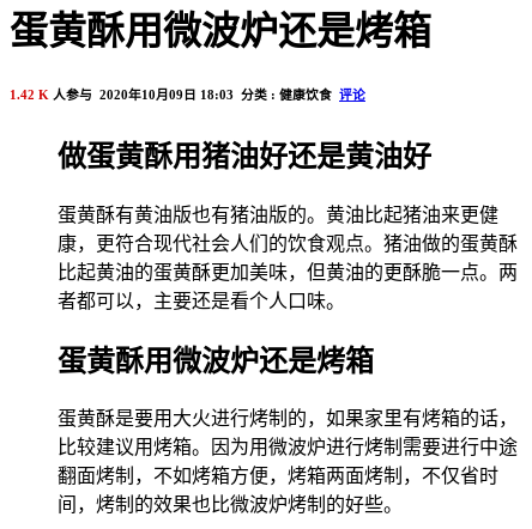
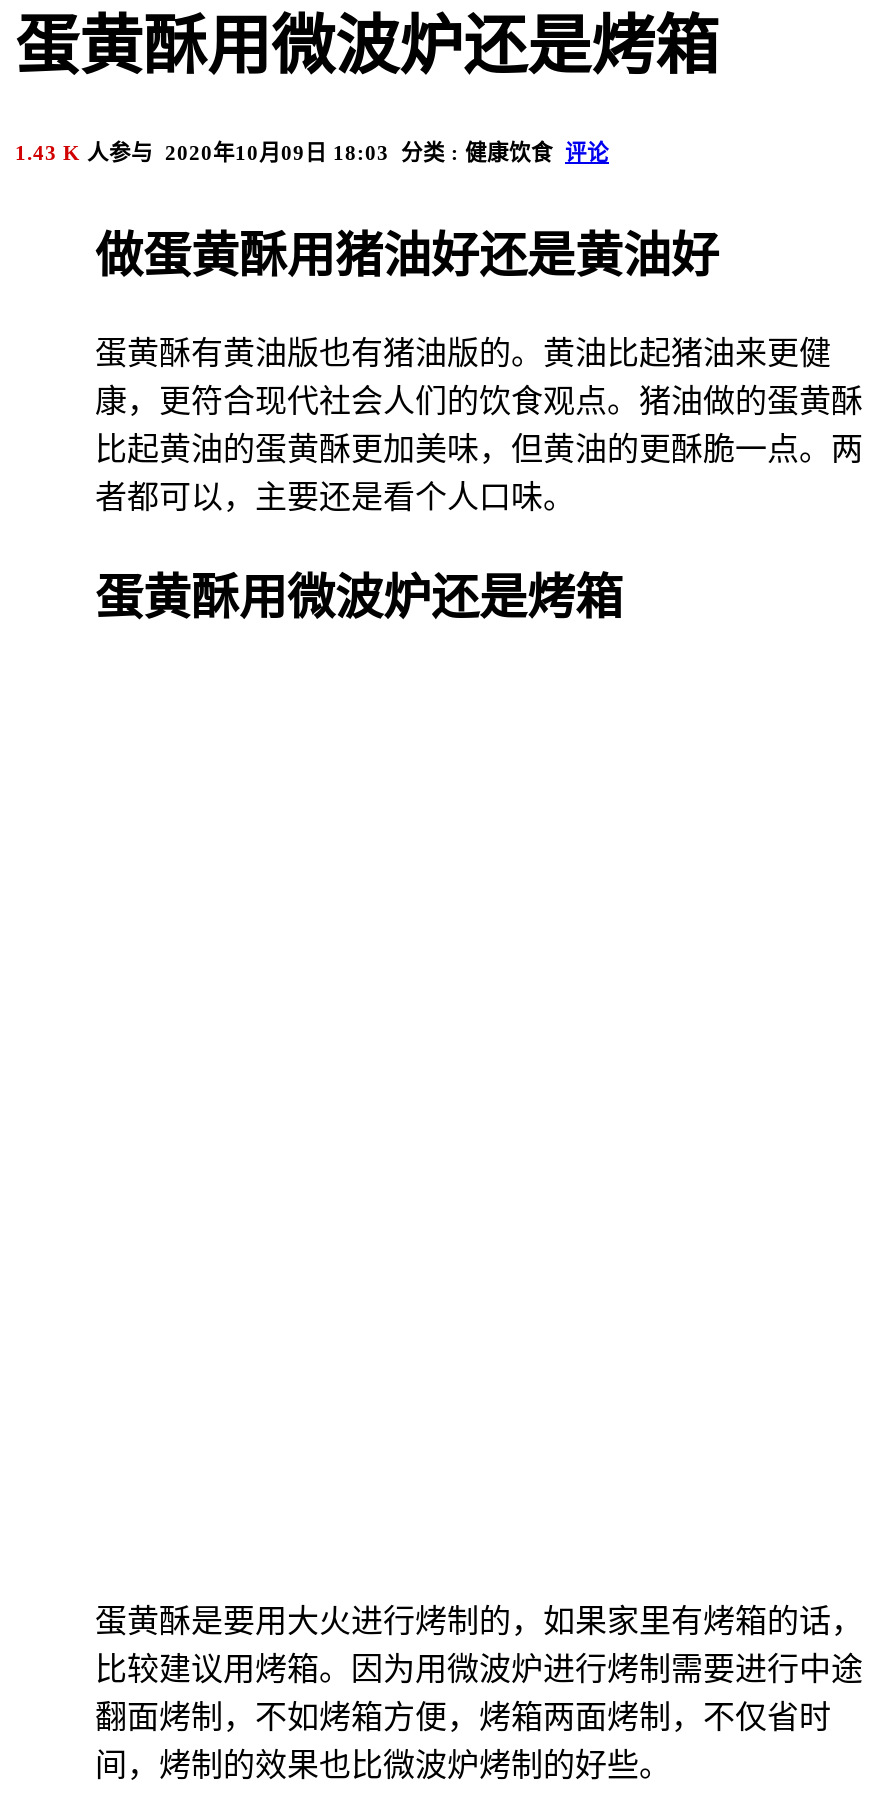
- 1.42 K人参与 2020年10月09日 18:03 分类 : 健康饮食评论
+ 1.43 K人参与 2020年10月09日 18:03 分类 : 健康饮食评论
